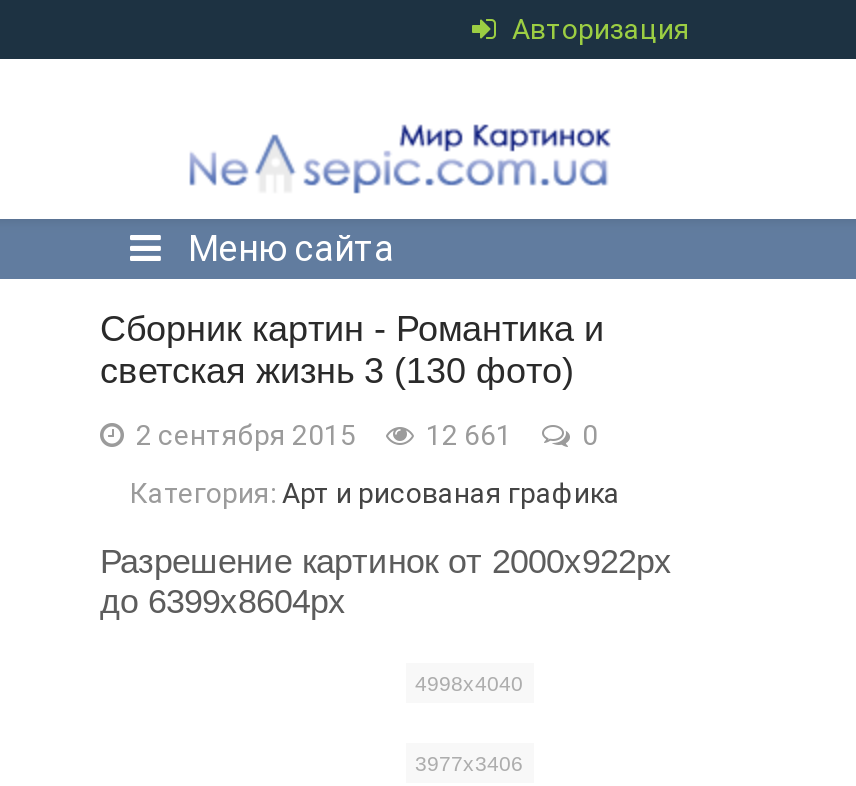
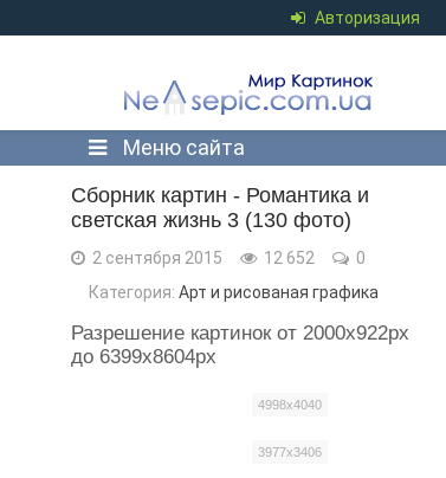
- 2 сентября 2015 12 661 0
+ 2 сентября 2015 12 652 0
